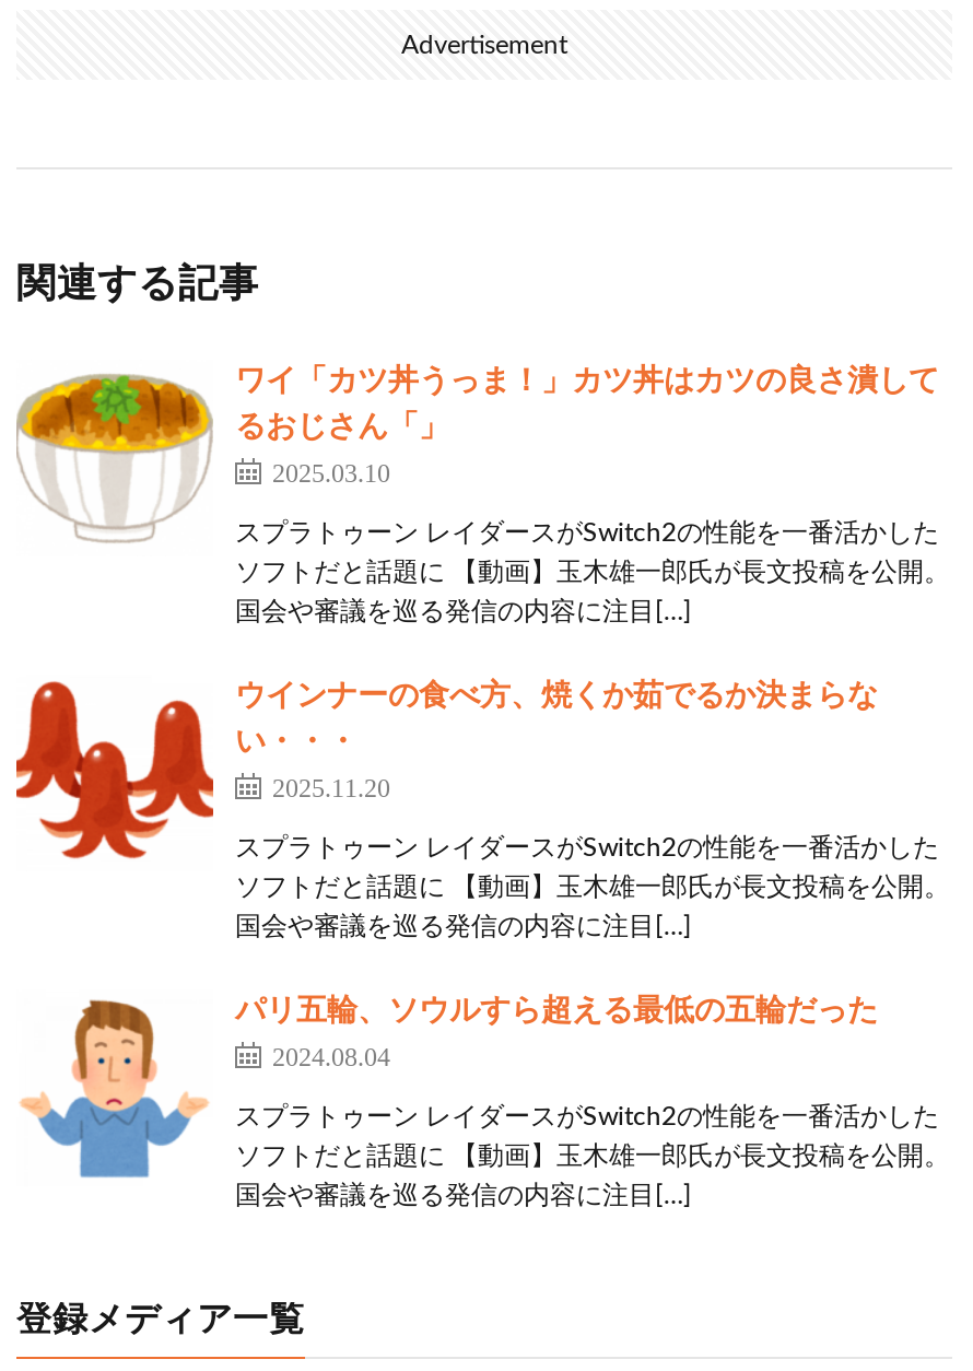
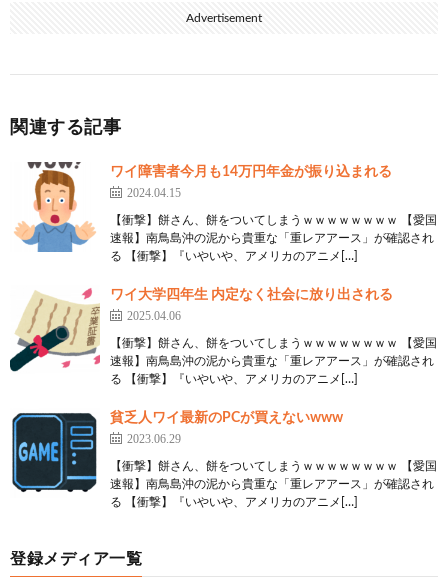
- [image]
- ワイ「カツ丼うっま！」カツ丼はカツの良さ潰して
- るおじさん「」
- 2025.03.10
- スプラトゥーン レイダースがSwitch2の性能を一番活かした
- ソフトだと話題に 【動画】玉木雄一郎氏が長文投稿を公開。
- 国会や審議を巡る発信の内容に注目[…]
- ウインナーの食べ方、焼くか茹でるか決まらな
- い・・・
- 2025.11.20
- スプラトゥーン レイダースがSwitch2の性能を一番活かした
- ソフトだと話題に 【動画】玉木雄一郎氏が長文投稿を公開。
- 国会や審議を巡る発信の内容に注目[…]
- パリ五輪、ソウルすら超える最低の五輪だった
- 2024.08.04
- スプラトゥーン レイダースがSwitch2の性能を一番活かした
- ソフトだと話題に 【動画】玉木雄一郎氏が長文投稿を公開。
- 国会や審議を巡る発信の内容に注目[…]
+ [image]
+ ワイ障害者今月も14万円年金が振り込まれる
+ 2024.04.15
+ 【衝撃】餅さん、餅をついてしまうｗｗｗｗｗｗｗｗ 【愛国
+ 速報】南鳥島沖の泥から貴重な「重レアアース」が確認され
+ る 【衝撃】『いやいや、アメリカのアニメ[…]
+ ワイ大学四年生 内定なく社会に放り出される
+ 2025.04.06
+ 【衝撃】餅さん、餅をついてしまうｗｗｗｗｗｗｗｗ 【愛国
+ 速報】南鳥島沖の泥から貴重な「重レアアース」が確認され
+ る 【衝撃】『いやいや、アメリカのアニメ[…]
+ 貧乏人ワイ最新のPCが買えないwww
+ 2023.06.29
+ 【衝撃】餅さん、餅をついてしまうｗｗｗｗｗｗｗｗ 【愛国
+ 速報】南鳥島沖の泥から貴重な「重レアアース」が確認され
+ る 【衝撃】『いやいや、アメリカのアニメ[…]

- [image]
+ [image]

- [image]
+ [image]
